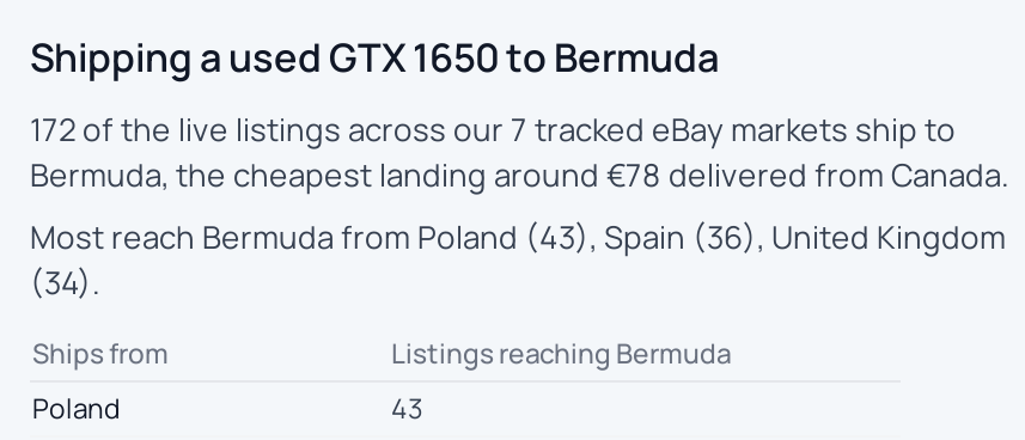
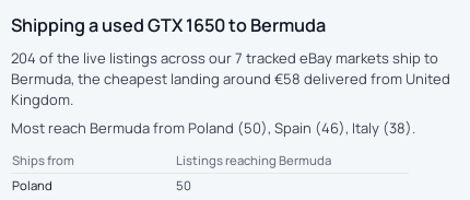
- 172 of the live listings across our 7 tracked eBay markets ship to
- Bermuda, the cheapest landing around €78 delivered from Canada.
- Most reach Bermuda from Poland (43), Spain (36), United Kingdom
- (34).
+ 204 of the live listings across our 7 tracked eBay markets ship to
+ Bermuda, the cheapest landing around €58 delivered from United
+ Kingdom.
+ Most reach Bermuda from Poland (50), Spain (46), Italy (38).

- 43
+ 50
